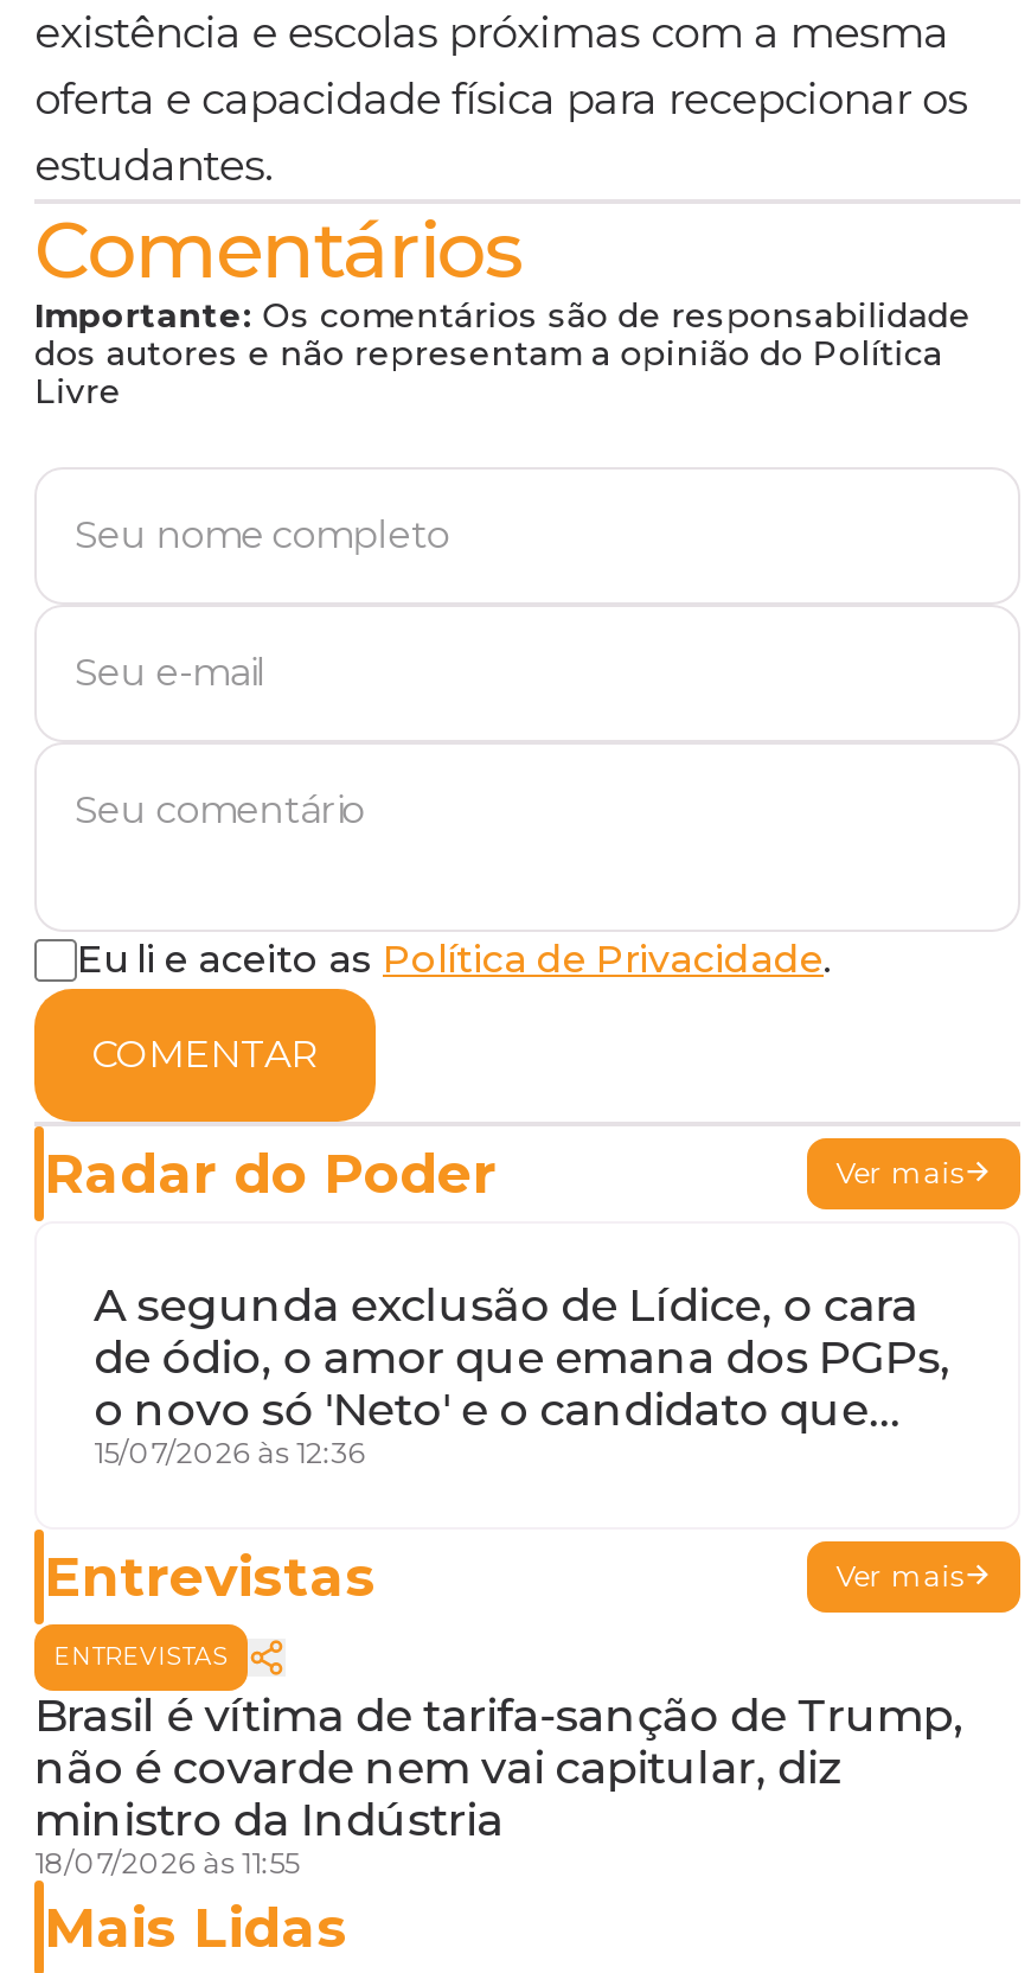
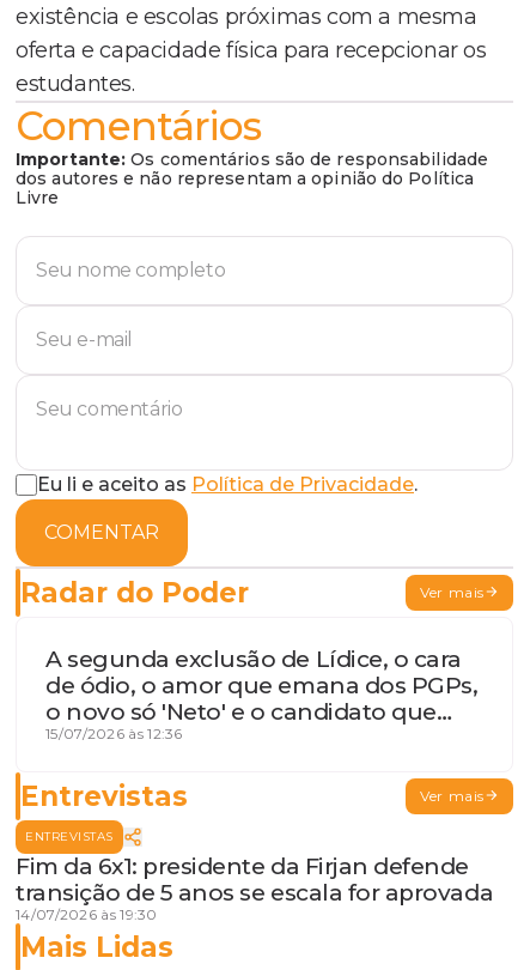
- Brasil é vítima de tarifa-sanção de Trump,
- não é covarde nem vai capitular, diz
- ministro da Indústria
- 18/07/2026 às 11:55
+ Fim da 6x1: presidente da Firjan defende
+ transição de 5 anos se escala for aprovada
+ 14/07/2026 às 19:30
